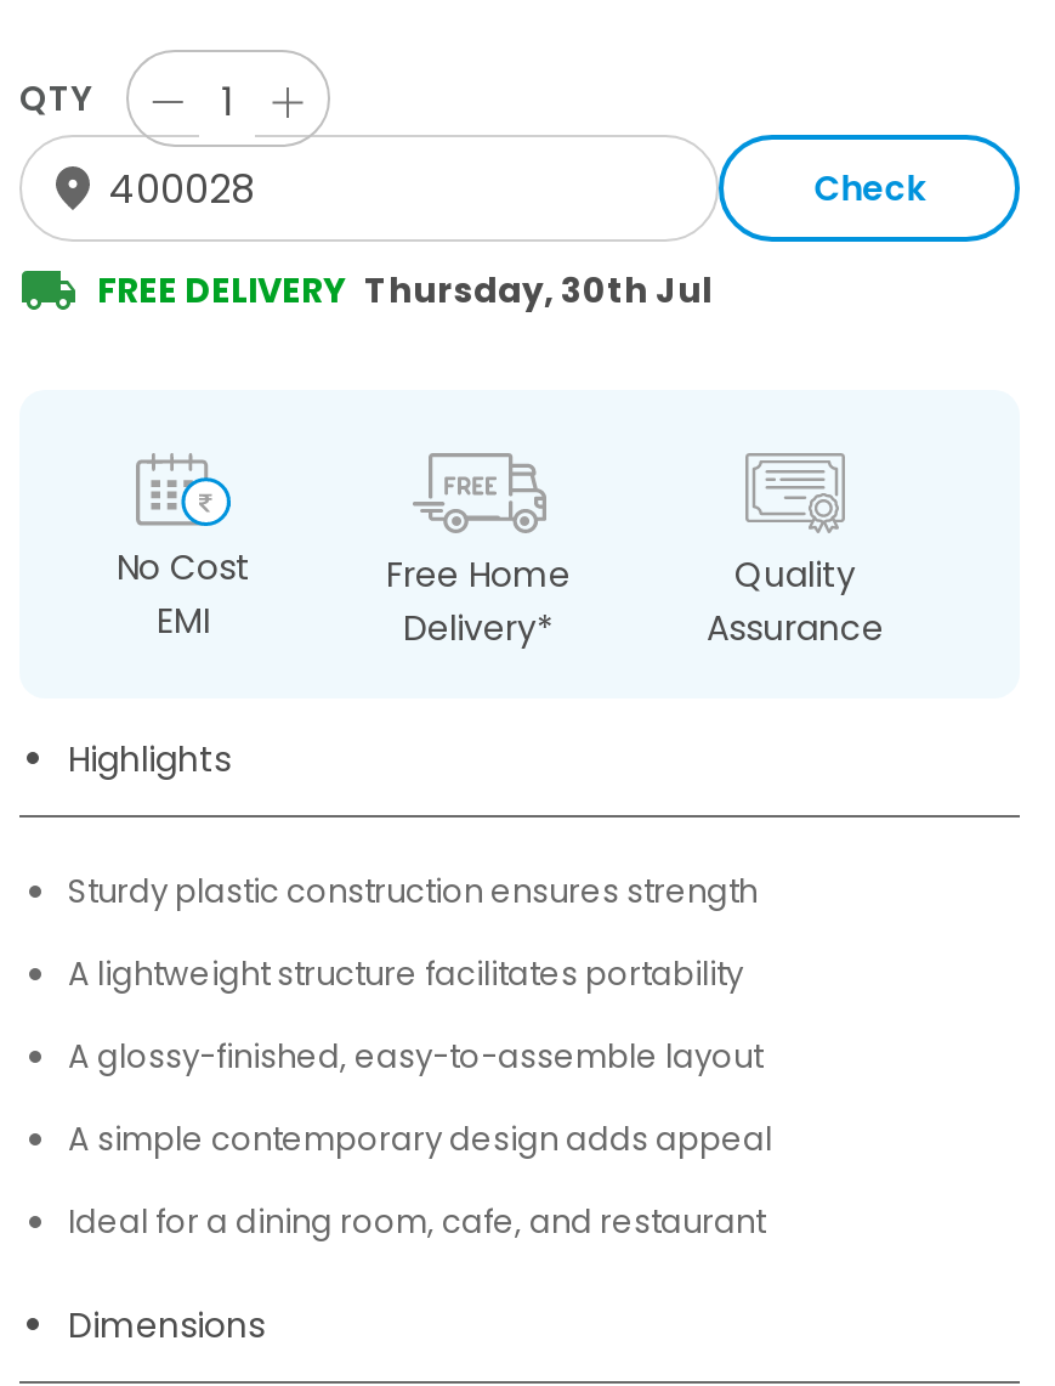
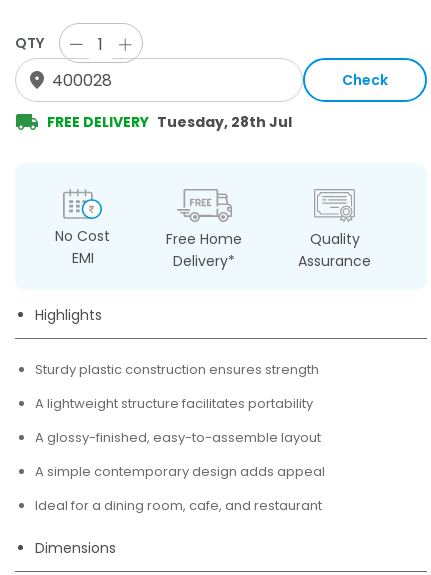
- FREE DELIVERY Thursday, 30th Jul
+ FREE DELIVERY Tuesday, 28th Jul
